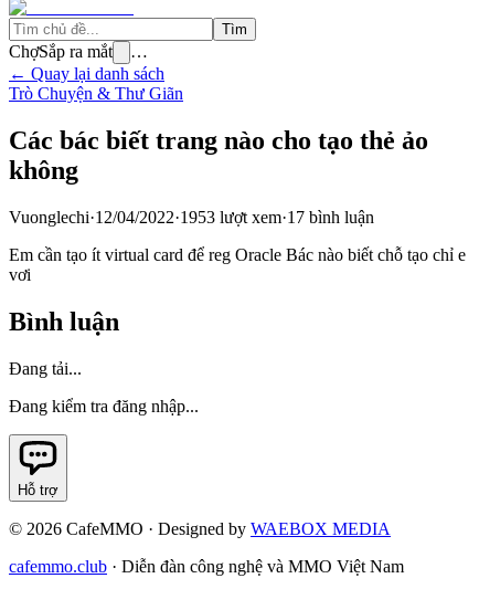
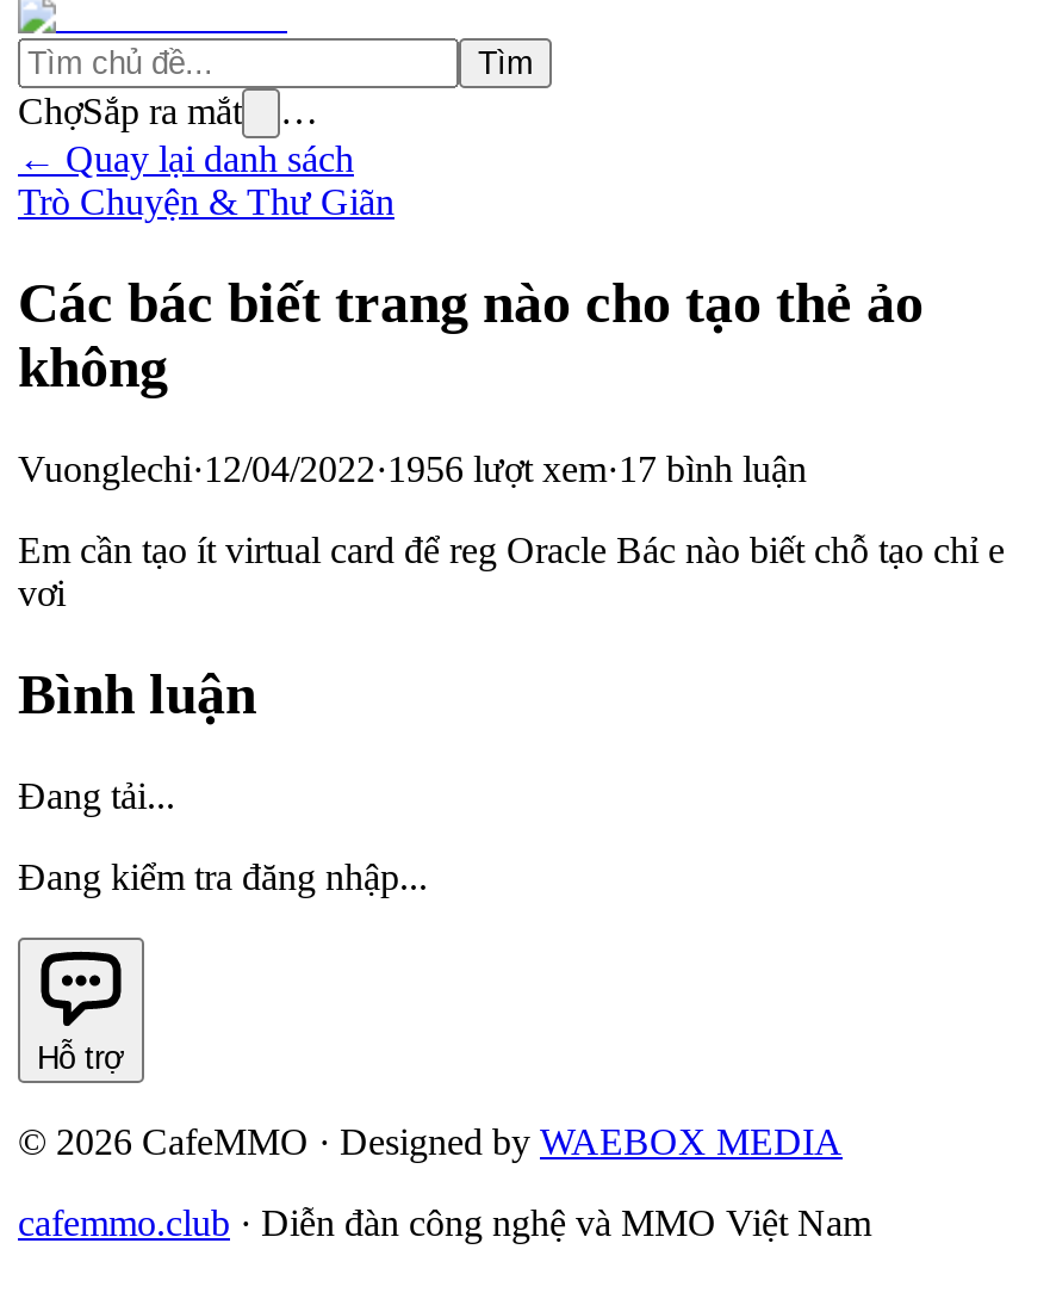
- Vuonglechi · 12/04/2022 · 1953 lượt xem · 17 bình luận
+ Vuonglechi · 12/04/2022 · 1956 lượt xem · 17 bình luận
